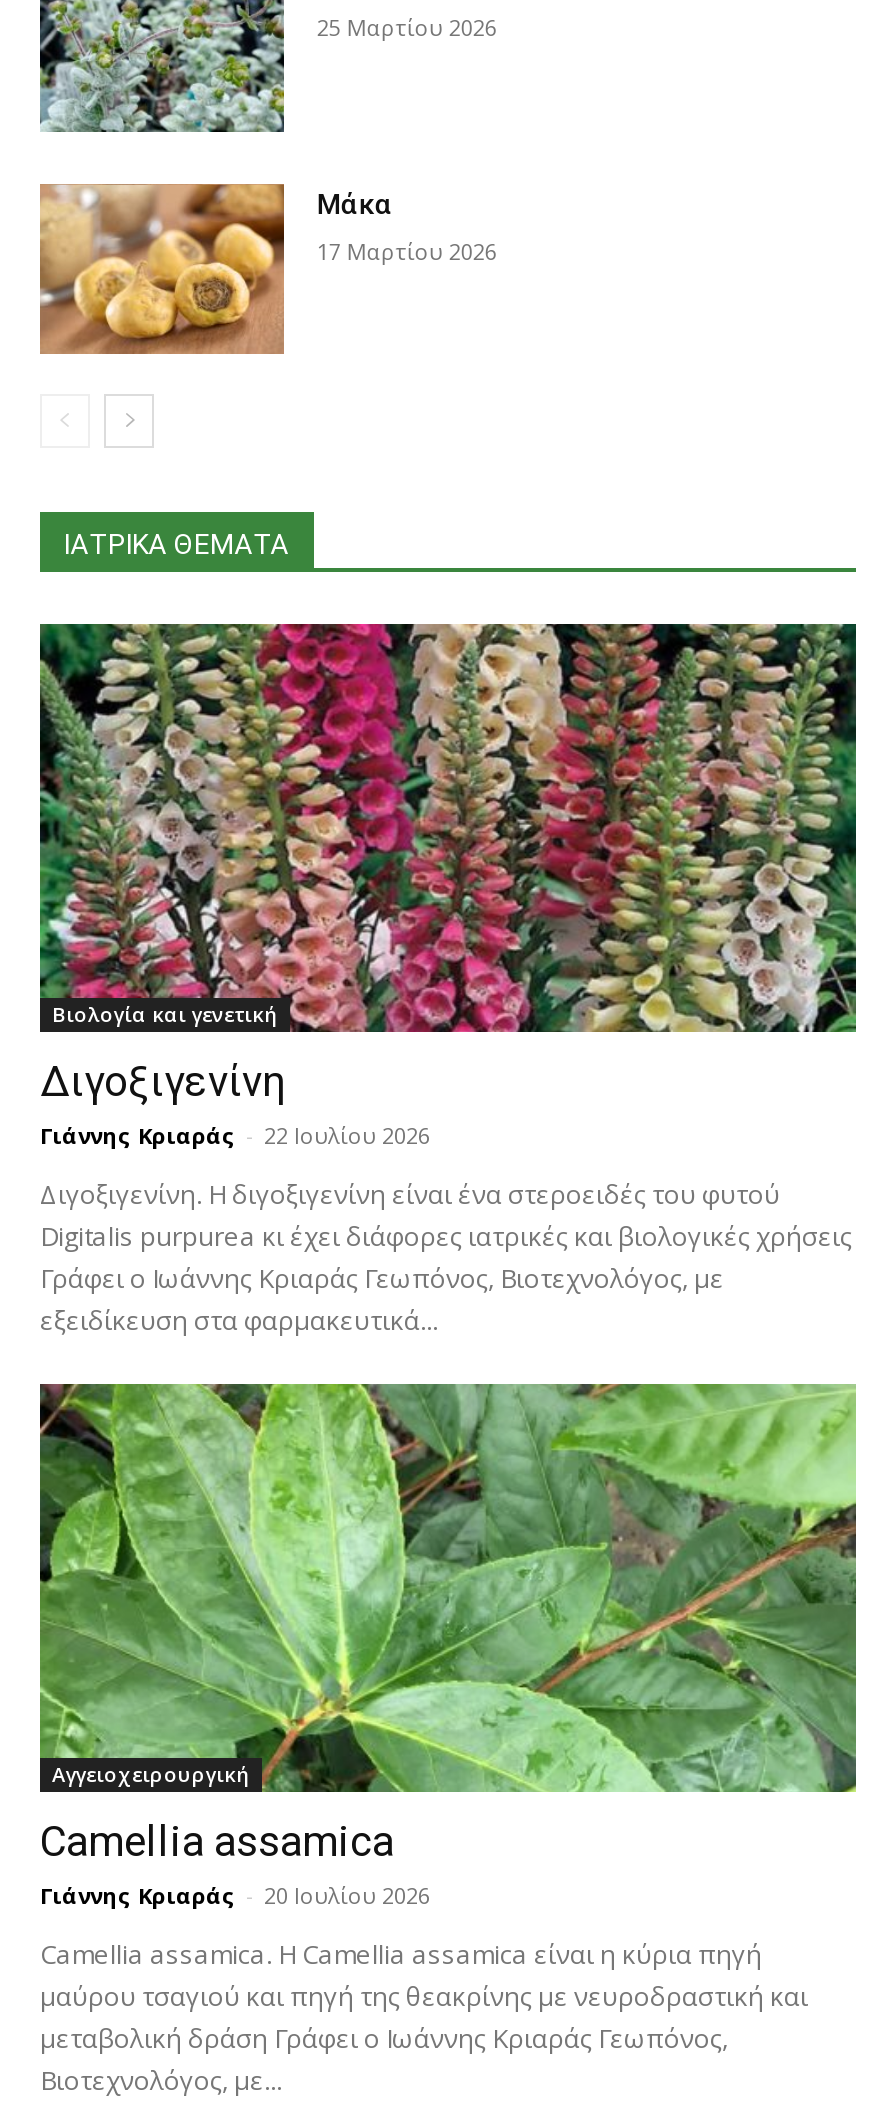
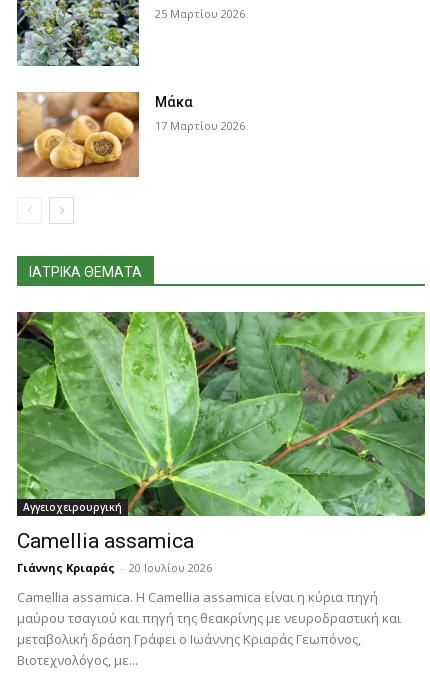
- [image]
- Βιολογία και γενετική
- Διγοξιγενίνη
- Γιάννης Κριαράς - 22 Ιουλίου 2026
- Διγοξιγενίνη. H διγοξιγενίνη είναι ένα στεροειδές του φυτού
- Digitalis purpurea κι έχει διάφορες ιατρικές και βιολογικές χρήσεις
- Γράφει ο Ιωάννης Κριαράς Γεωπόνος, Βιοτεχνολόγος, με
- εξειδίκευση στα φαρμακευτικά...
